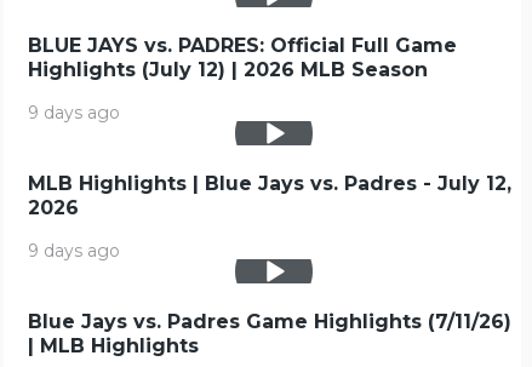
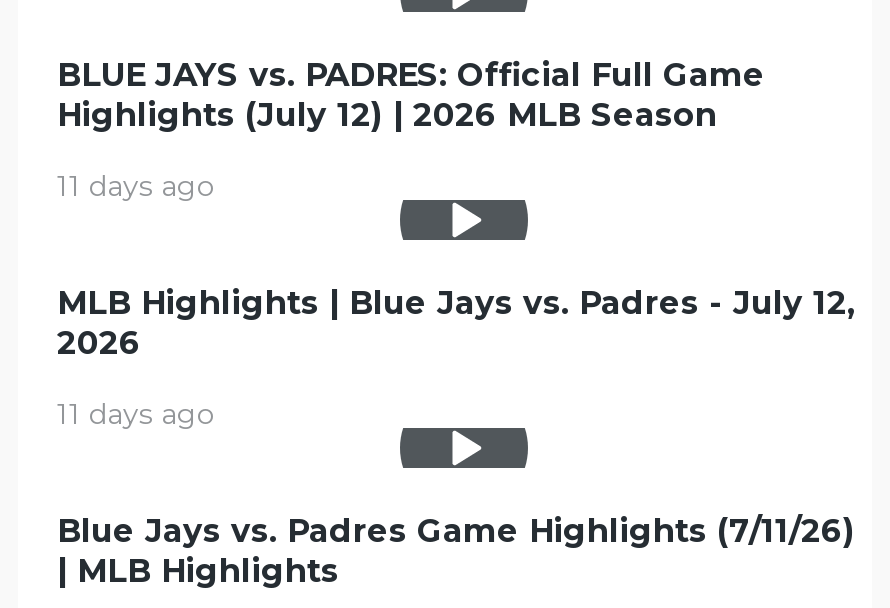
- 9 days ago
+ 11 days ago

- 9 days ago
+ 11 days ago
